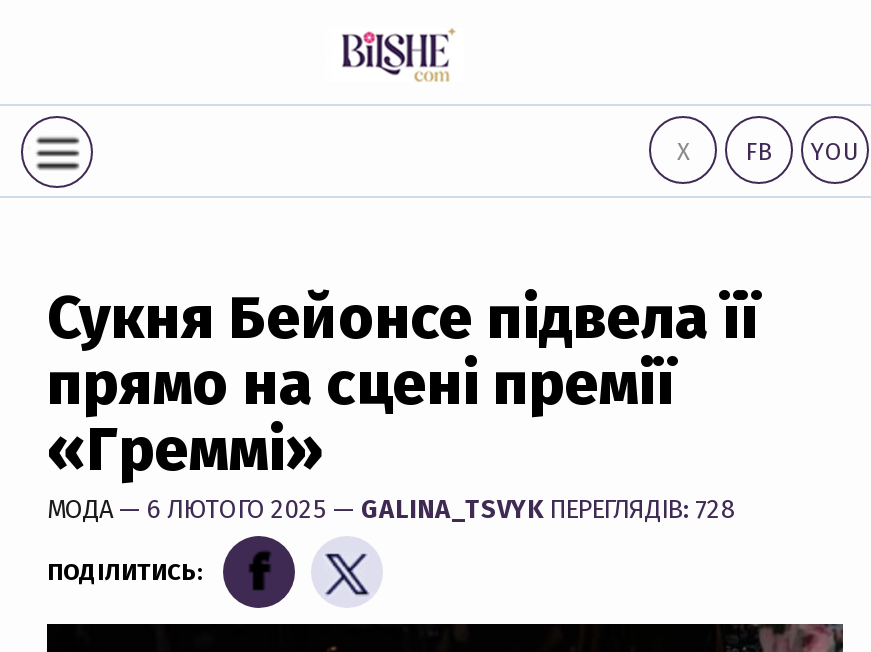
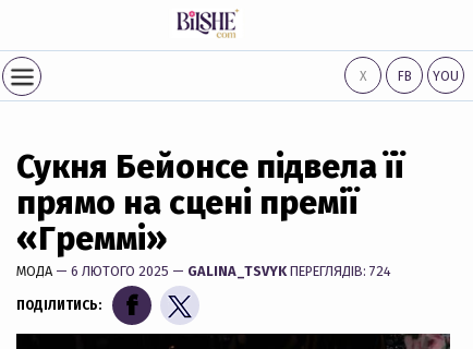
- МОДА — 6 ЛЮТОГО 2025 — GALINA_TSVYK ПЕРЕГЛЯДІВ: 728
+ МОДА — 6 ЛЮТОГО 2025 — GALINA_TSVYK ПЕРЕГЛЯДІВ: 724
